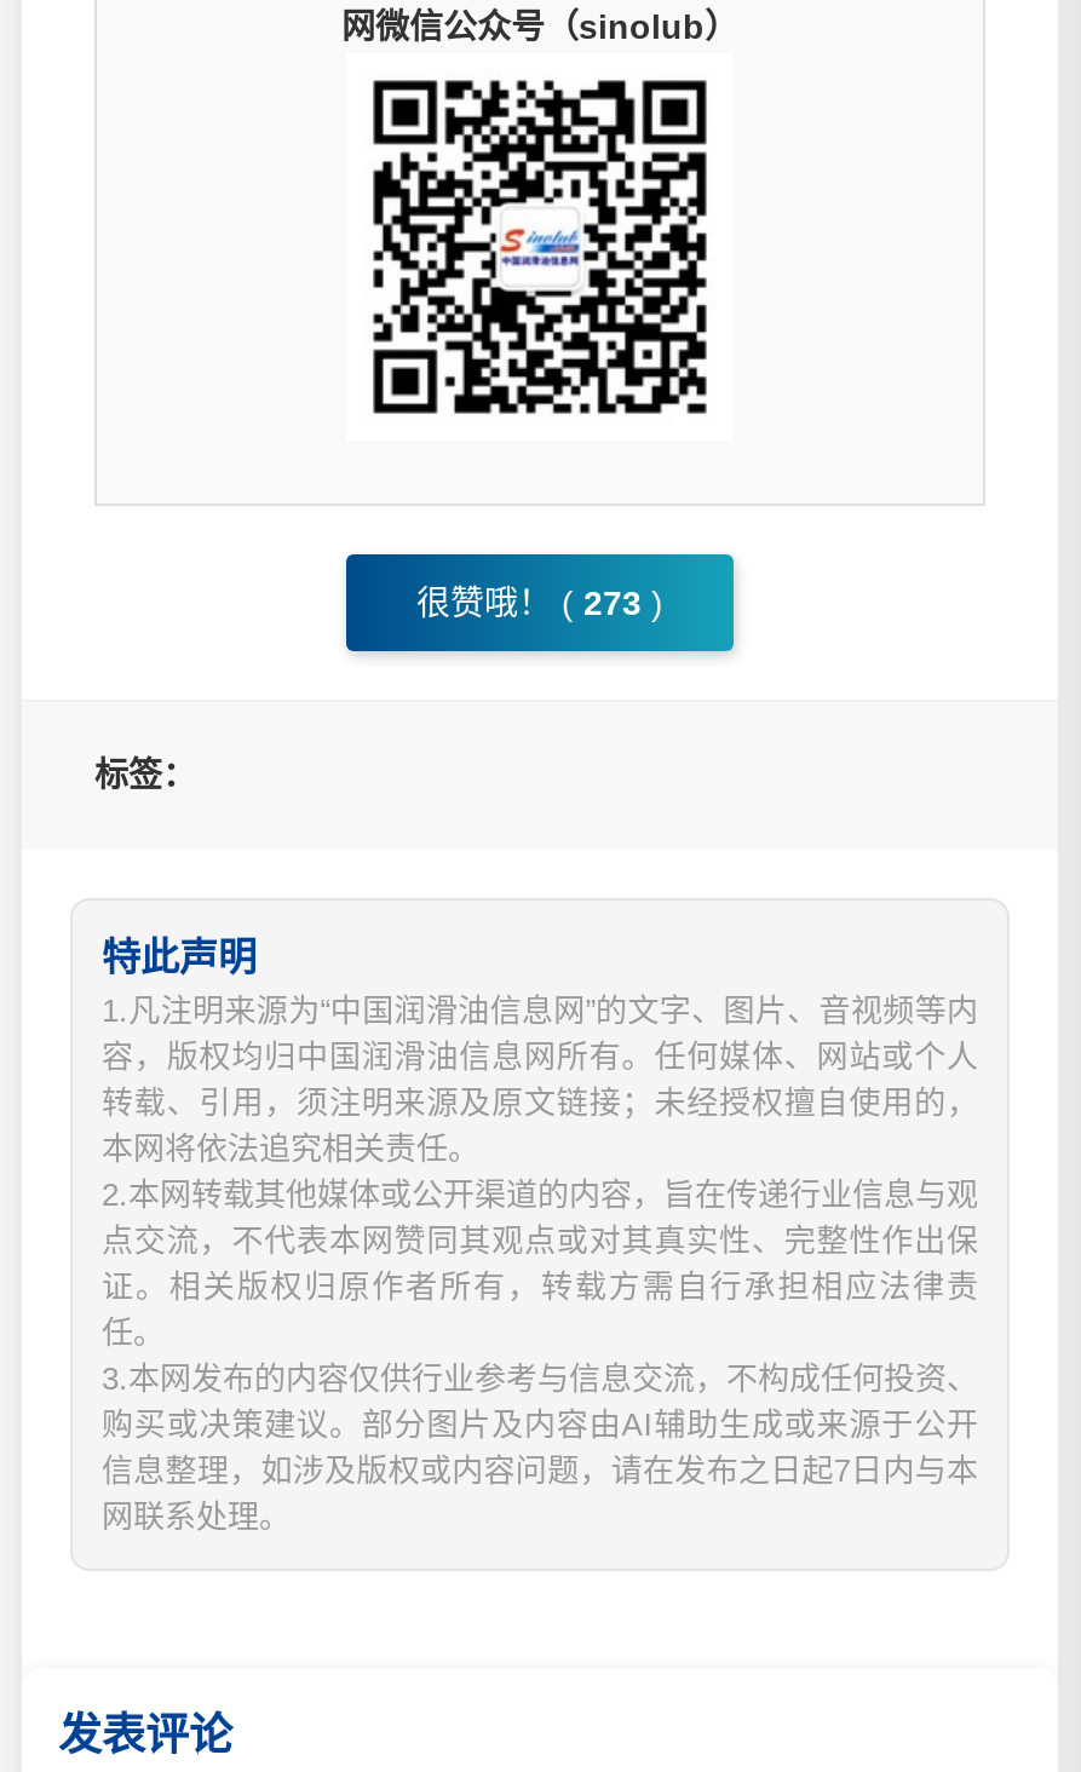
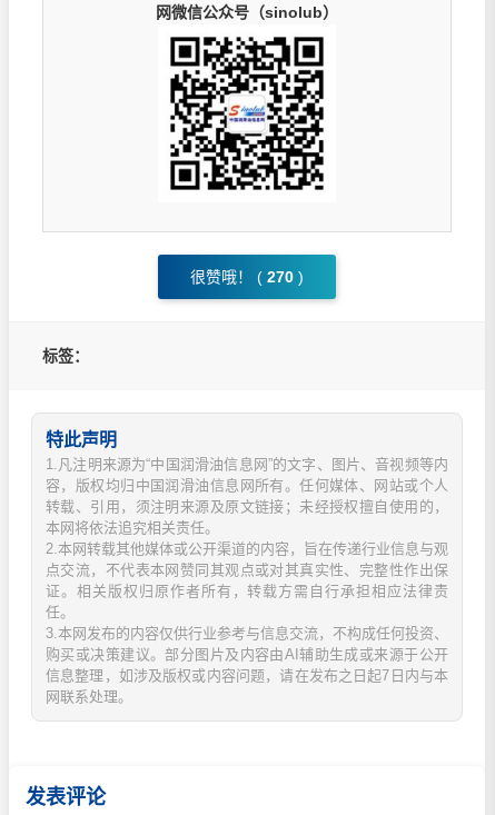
- 很赞哦！ ( 273)
+ 很赞哦！ ( 270)
